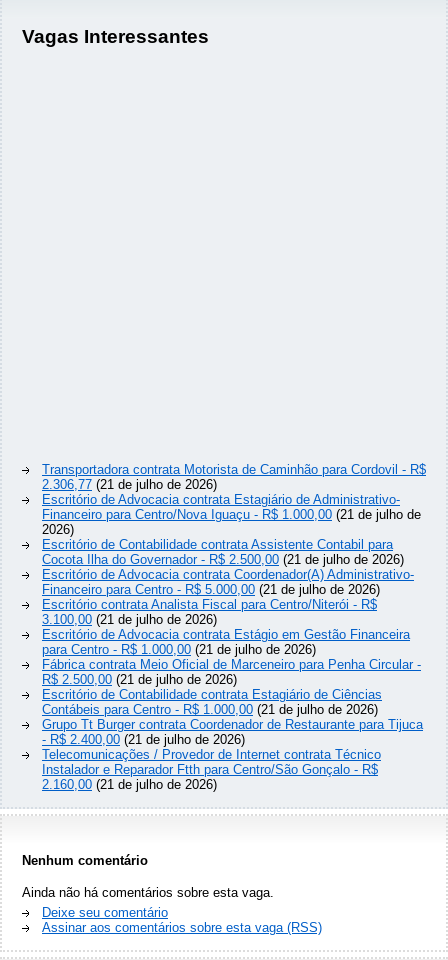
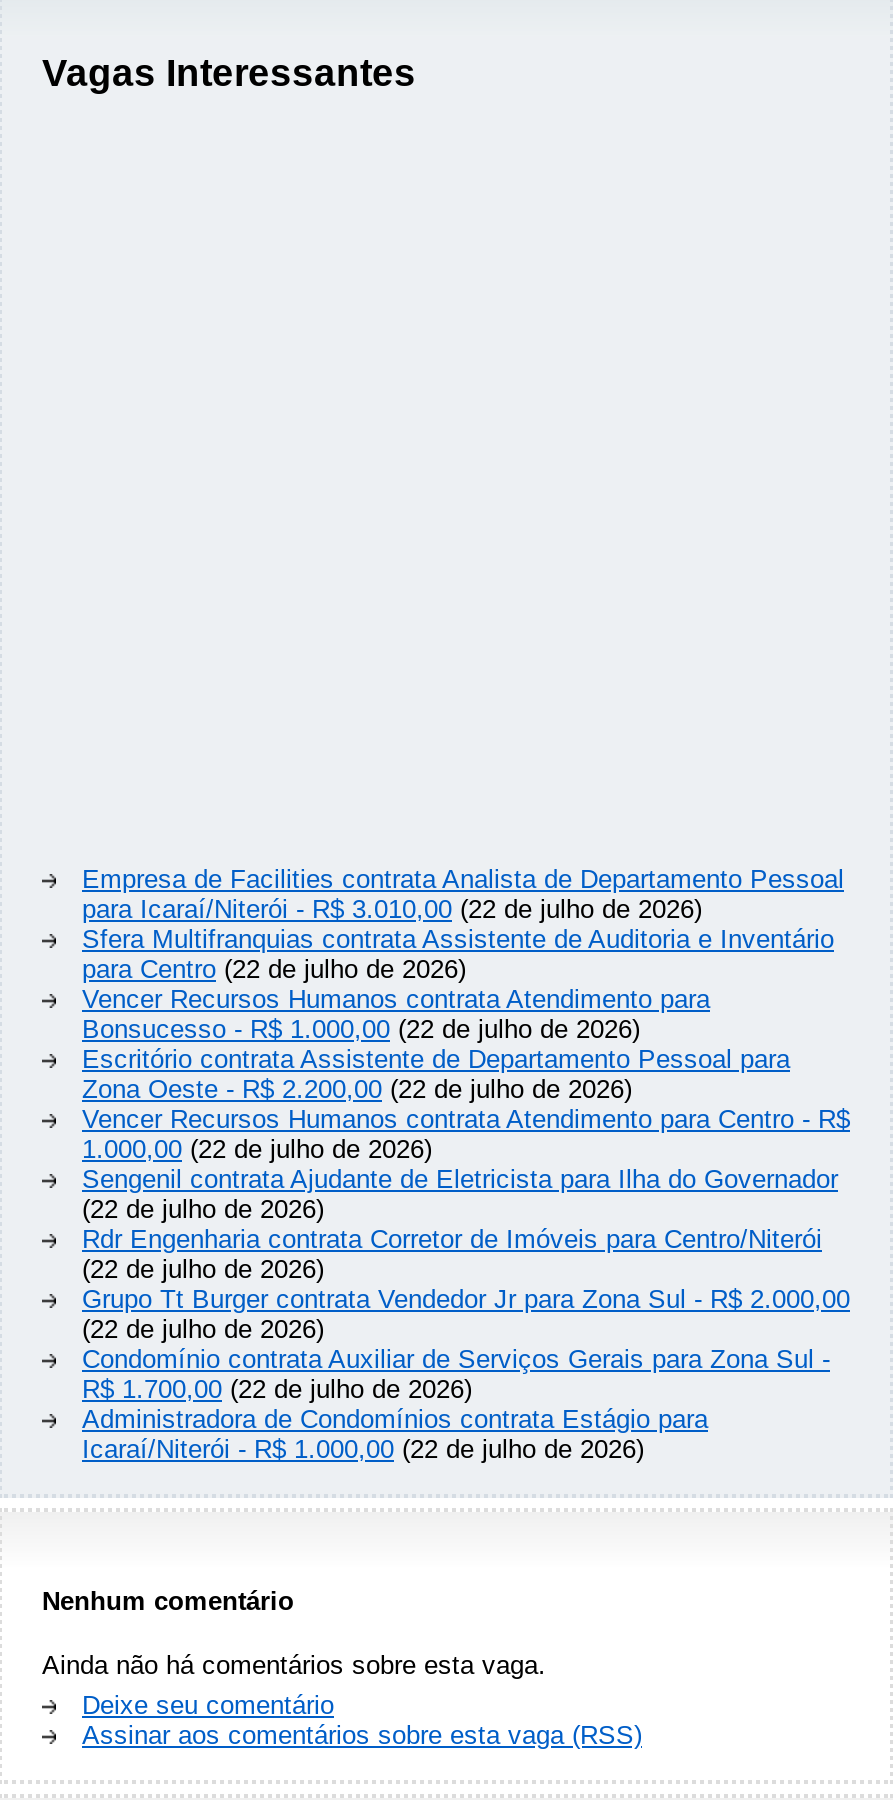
- Transportadora contrata Motorista de Caminhão para Cordovil - R$
- 2.306,77 (21 de julho de 2026)
- Escritório de Advocacia contrata Estagiário de Administrativo-
- Financeiro para Centro/Nova Iguaçu - R$ 1.000,00 (21 de julho de
- 2026)
- Escritório de Contabilidade contrata Assistente Contabil para
- Cocota Ilha do Governador - R$ 2.500,00 (21 de julho de 2026)
- Escritório de Advocacia contrata Coordenador(A) Administrativo-
- Financeiro para Centro - R$ 5.000,00 (21 de julho de 2026)
- Escritório contrata Analista Fiscal para Centro/Niterói - R$
- 3.100,00 (21 de julho de 2026)
- Escritório de Advocacia contrata Estágio em Gestão Financeira
- para Centro - R$ 1.000,00 (21 de julho de 2026)
- Fábrica contrata Meio Oficial de Marceneiro para Penha Circular -
- R$ 2.500,00 (21 de julho de 2026)
- Escritório de Contabilidade contrata Estagiário de Ciências
- Contábeis para Centro - R$ 1.000,00 (21 de julho de 2026)
- Grupo Tt Burger contrata Coordenador de Restaurante para Tijuca
- - R$ 2.400,00 (21 de julho de 2026)
- Telecomunicações / Provedor de Internet contrata Técnico
- Instalador e Reparador Ftth para Centro/São Gonçalo - R$
- 2.160,00 (21 de julho de 2026)
+ Empresa de Facilities contrata Analista de Departamento Pessoal
+ para Icaraí/Niterói - R$ 3.010,00 (22 de julho de 2026)
+ Sfera Multifranquias contrata Assistente de Auditoria e Inventário
+ para Centro (22 de julho de 2026)
+ Vencer Recursos Humanos contrata Atendimento para
+ Bonsucesso - R$ 1.000,00 (22 de julho de 2026)
+ Escritório contrata Assistente de Departamento Pessoal para
+ Zona Oeste - R$ 2.200,00 (22 de julho de 2026)
+ Vencer Recursos Humanos contrata Atendimento para Centro - R$
+ 1.000,00 (22 de julho de 2026)
+ Sengenil contrata Ajudante de Eletricista para Ilha do Governador
+ (22 de julho de 2026)
+ Rdr Engenharia contrata Corretor de Imóveis para Centro/Niterói
+ (22 de julho de 2026)
+ Grupo Tt Burger contrata Vendedor Jr para Zona Sul - R$ 2.000,00
+ (22 de julho de 2026)
+ Condomínio contrata Auxiliar de Serviços Gerais para Zona Sul -
+ R$ 1.700,00 (22 de julho de 2026)
+ Administradora de Condomínios contrata Estágio para
+ Icaraí/Niterói - R$ 1.000,00 (22 de julho de 2026)
